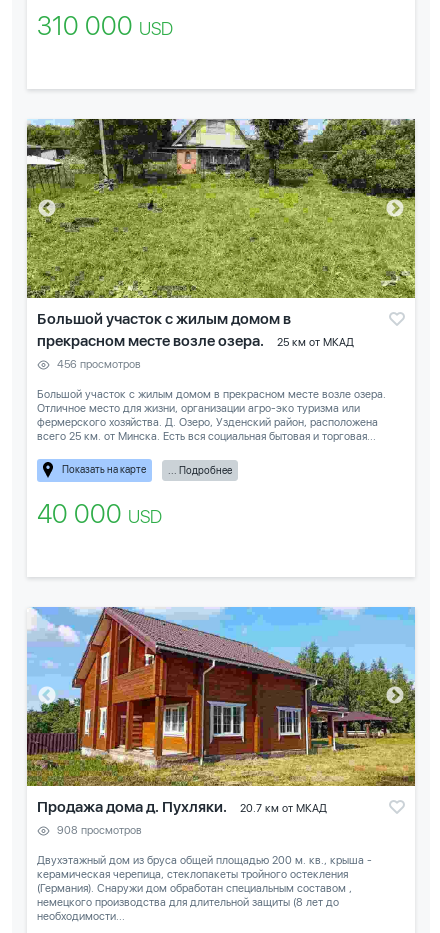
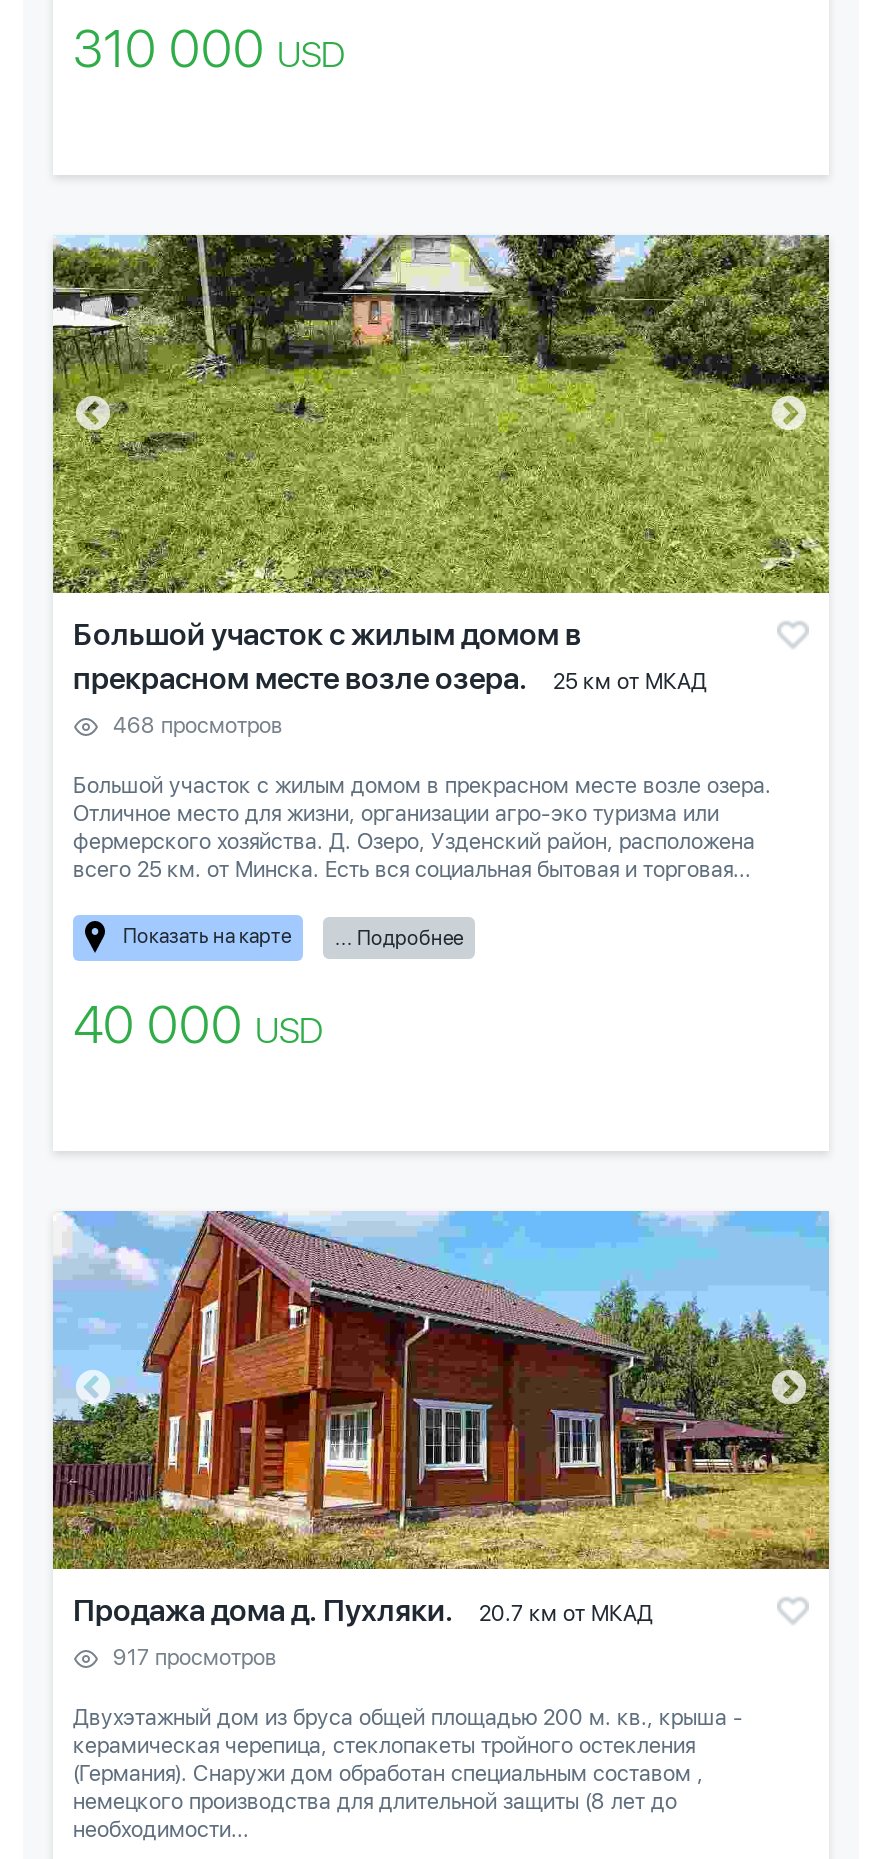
- 456 просмотров
+ 468 просмотров

- 908 просмотров
+ 917 просмотров
